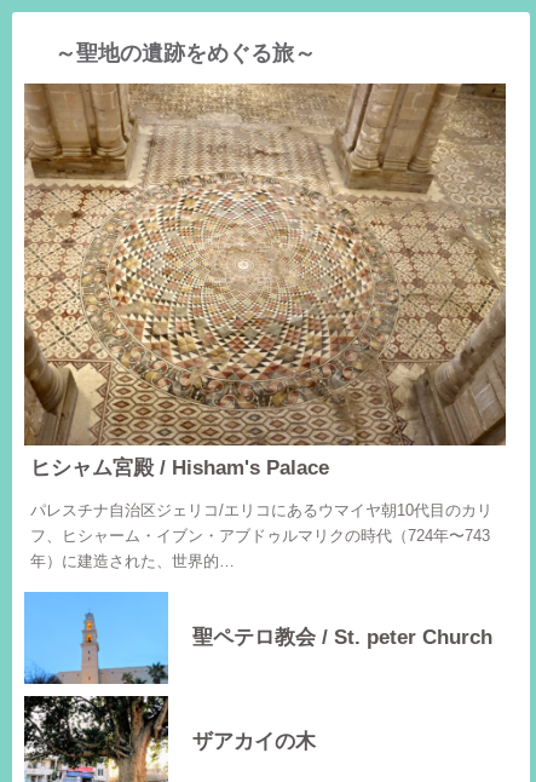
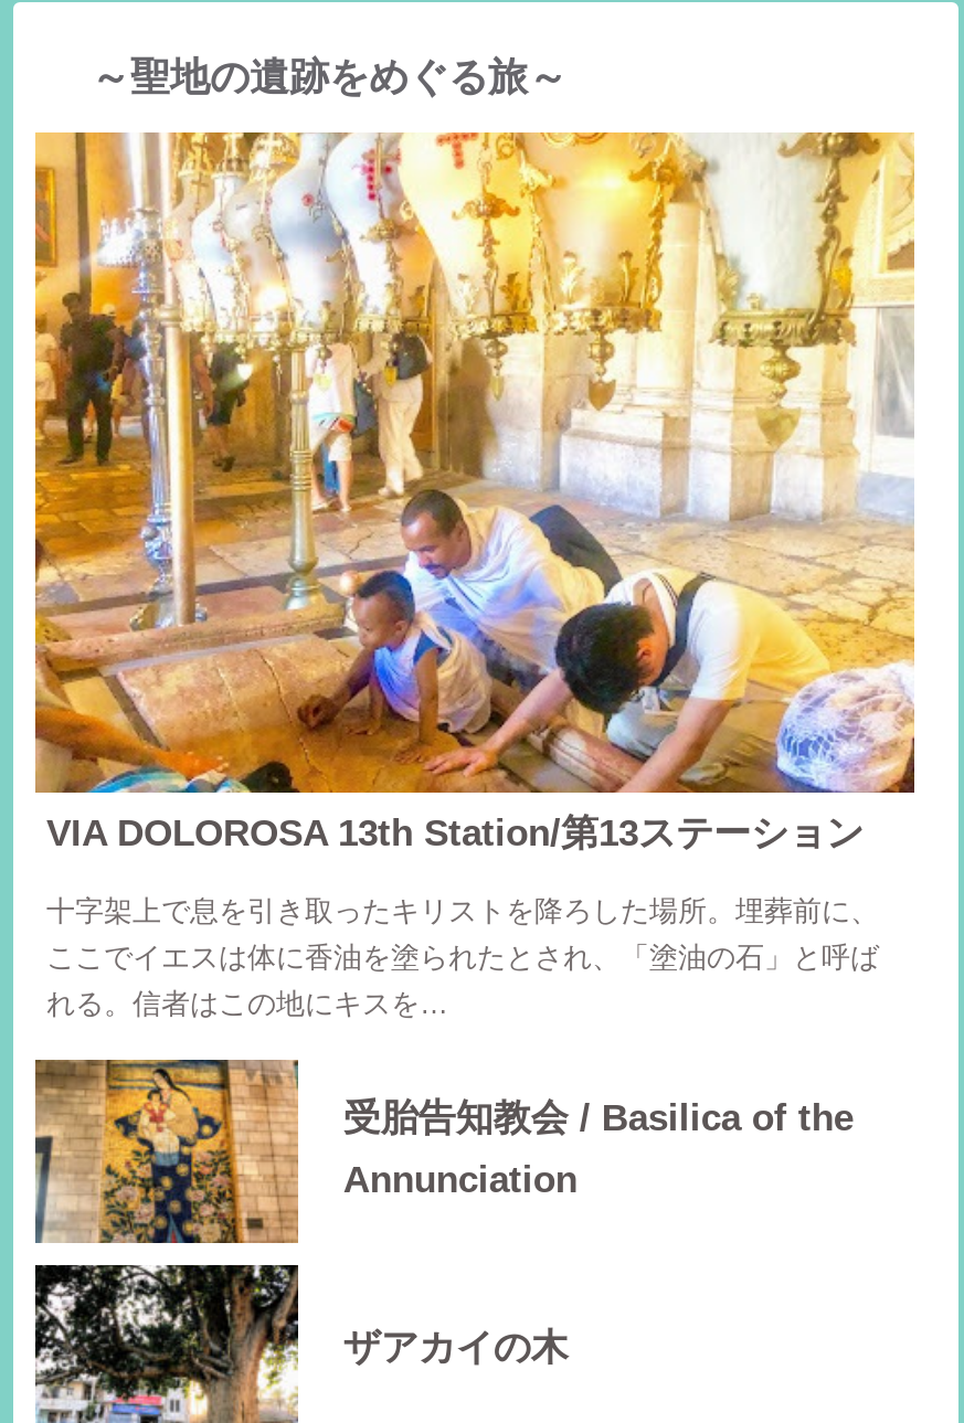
- [image]
- ヒシャム宮殿 / Hisham's Palace
- パレスチナ自治区ジェリコ/エリコにあるウマイヤ朝10代目のカリ
- フ、ヒシャーム・イブン・アブドゥルマリクの時代（724年〜743
- 年）に建造された、世界的…
- 聖ペテロ教会 / St. peter Church
+ [image]
+ VIA DOLOROSA 13th Station/第13ステーション
+ 十字架上で息を引き取ったキリストを降ろした場所。埋葬前に、
+ ここでイエスは体に香油を塗られたとされ、「塗油の石」と呼ば
+ れる。信者はこの地にキスを…
+ 受胎告知教会 / Basilica of the
+ Annunciation

- [image]
+ [image]
